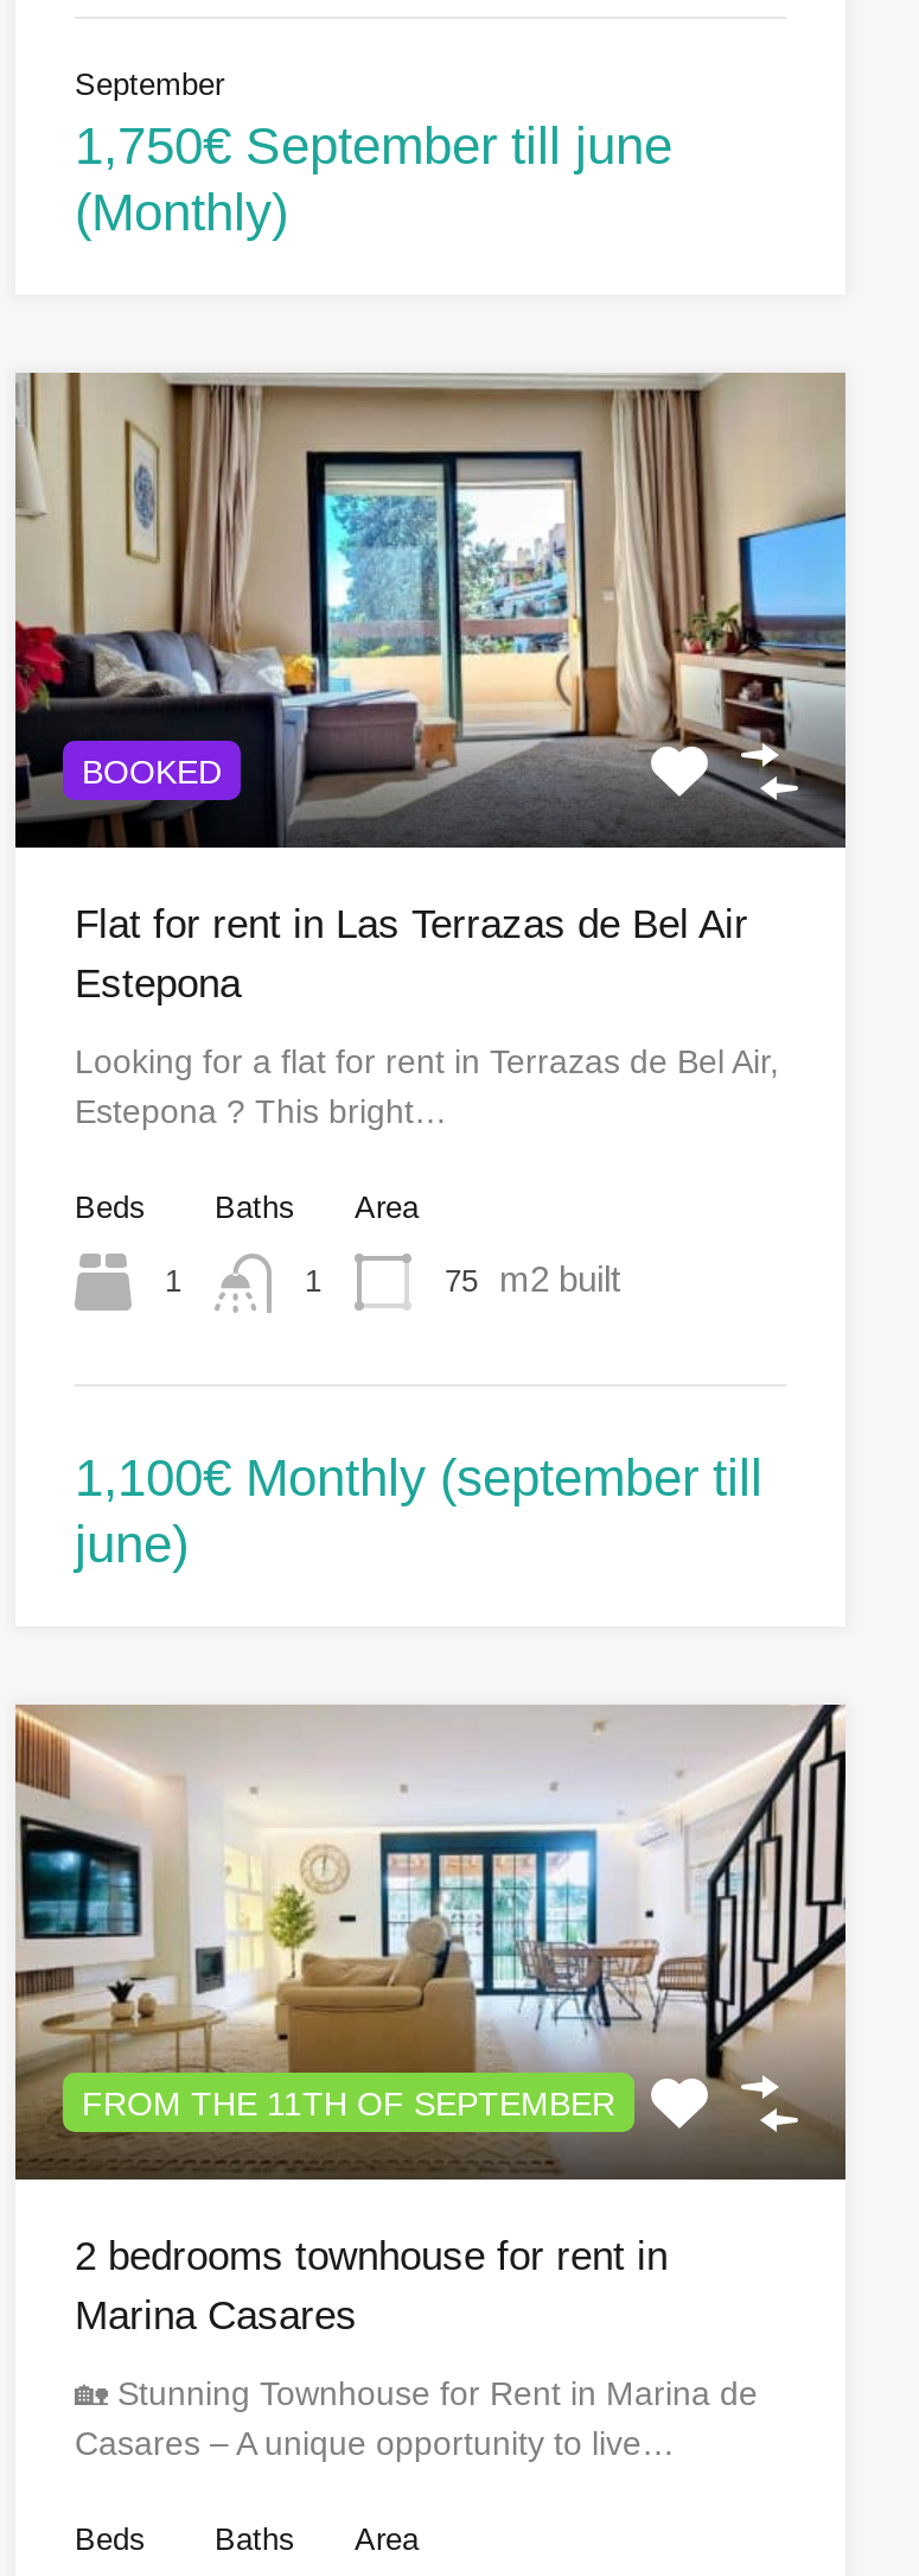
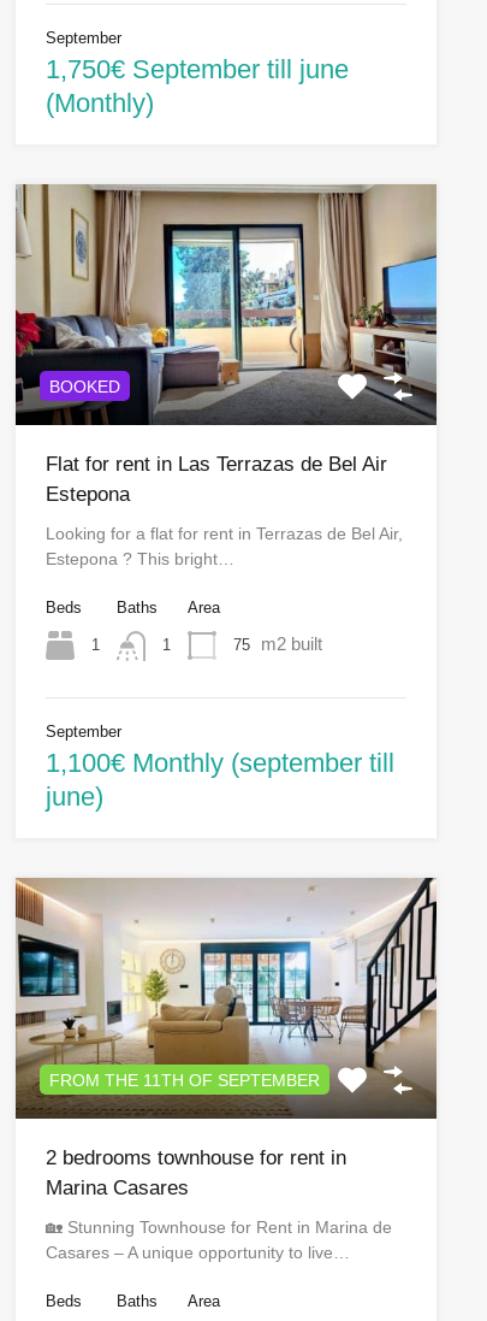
+ September
